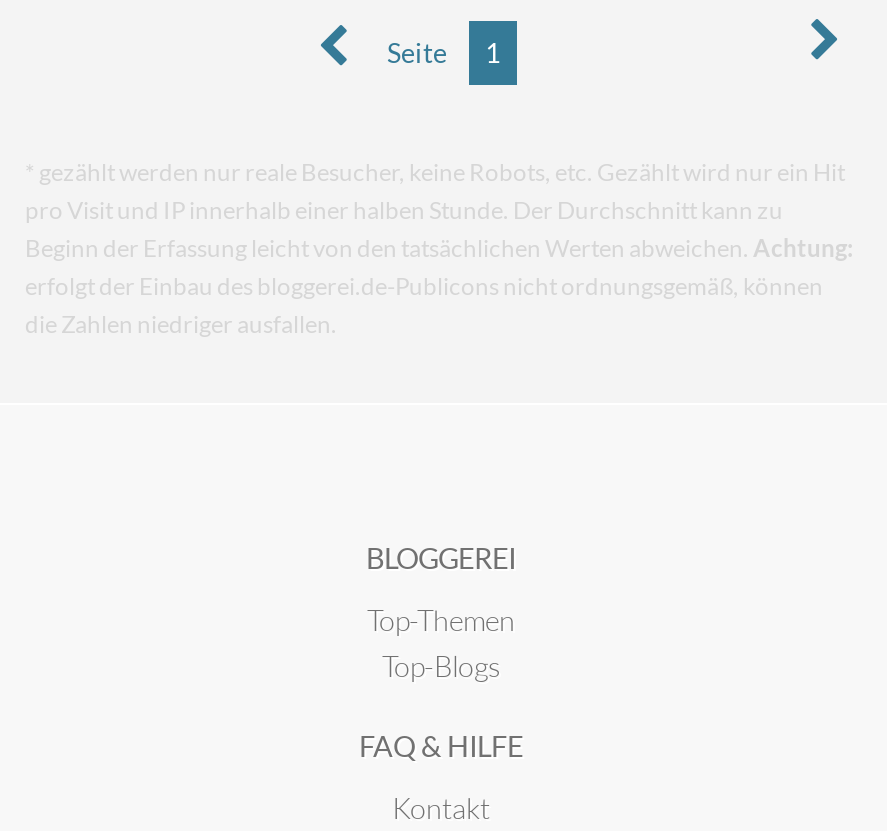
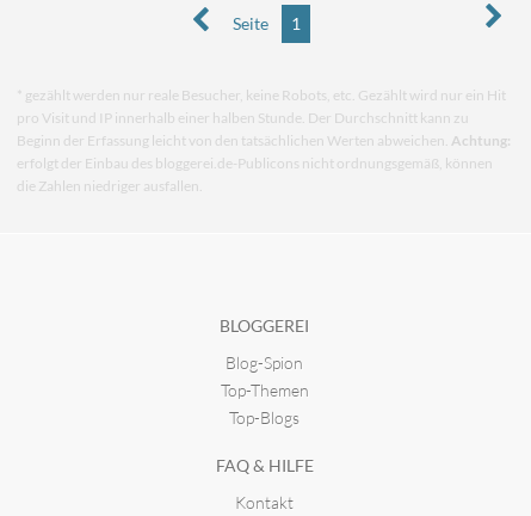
+ Blog-Spion
